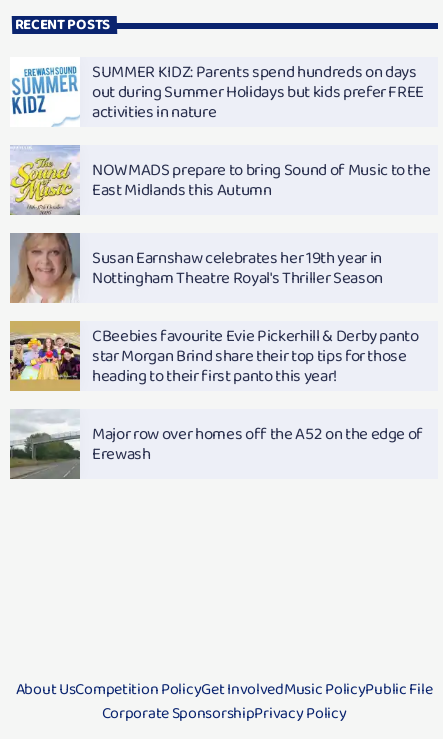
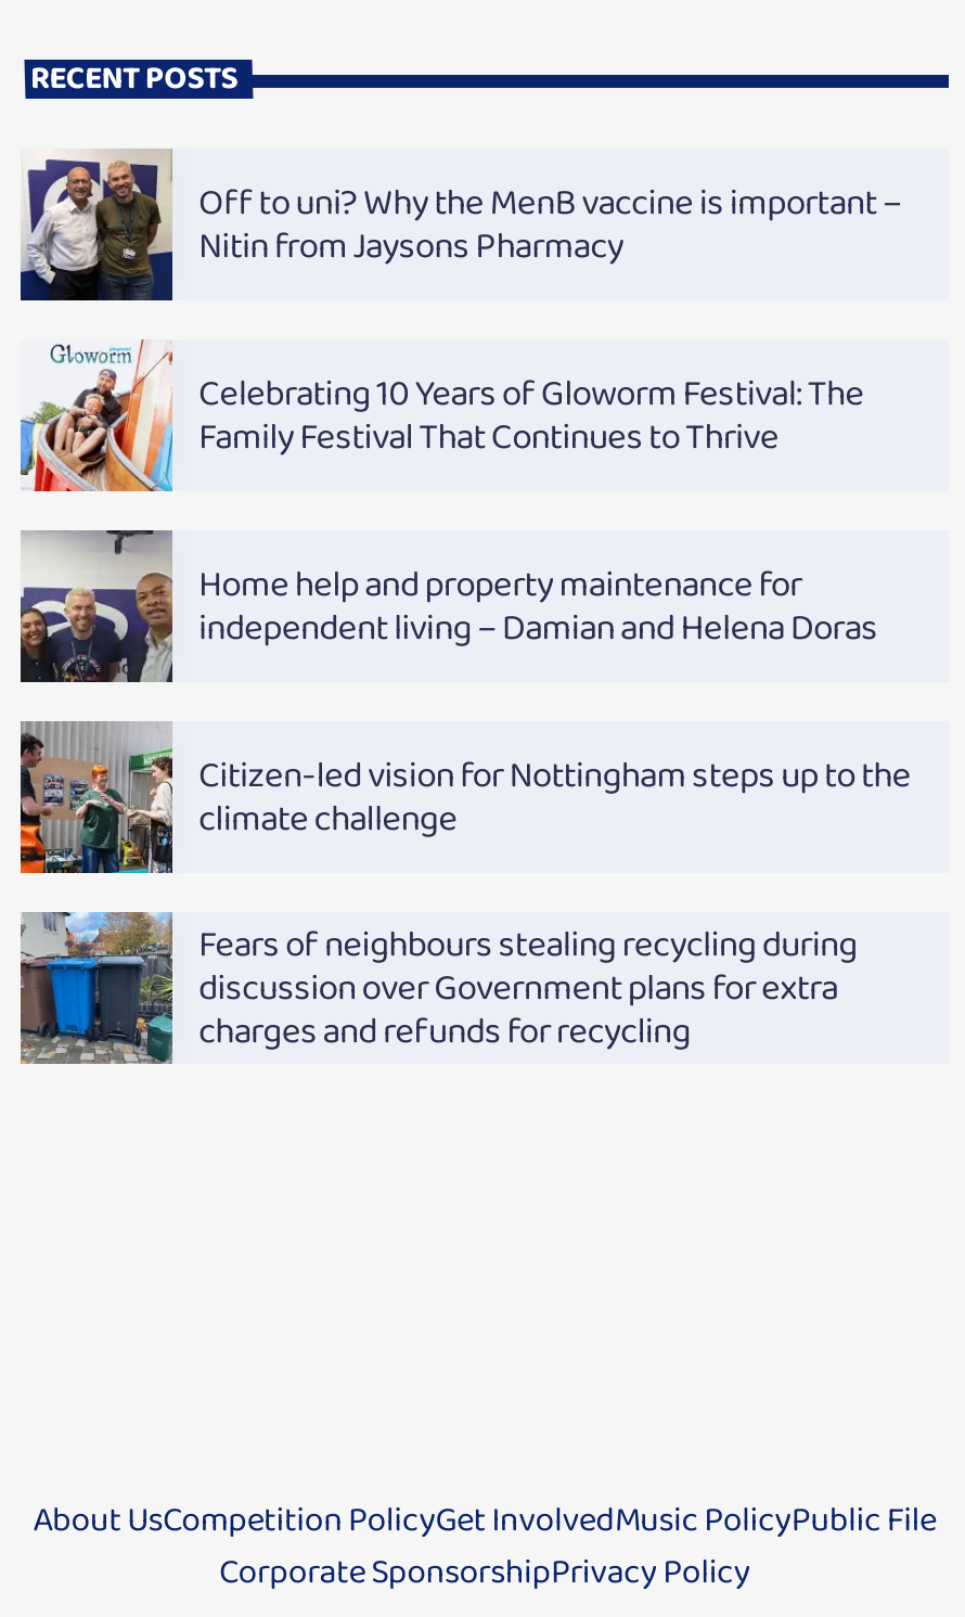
- [image]
- SUMMER KIDZ: Parents spend hundreds on days
- out during Summer Holidays but kids prefer FREE
- activities in nature
+ [image]
+ Off to uni? Why the MenB vaccine is important –
+ Nitin from Jaysons Pharmacy

- [image]
- NOWMADS prepare to bring Sound of Music to the
- East Midlands this Autumn
+ [image]
+ Celebrating 10 Years of Gloworm Festival: The
+ Family Festival That Continues to Thrive

- [image]
- Susan Earnshaw celebrates her 19th year in
- Nottingham Theatre Royal's Thriller Season
+ [image]
+ Home help and property maintenance for
+ independent living – Damian and Helena Doras

- [image]
- CBeebies favourite Evie Pickerhill & Derby panto
- star Morgan Brind share their top tips for those
- heading to their first panto this year!
+ [image]
+ Citizen-led vision for Nottingham steps up to the
+ climate challenge

- [image]
- Major row over homes off the A52 on the edge of
- Erewash
+ [image]
+ Fears of neighbours stealing recycling during
+ discussion over Government plans for extra
+ charges and refunds for recycling
